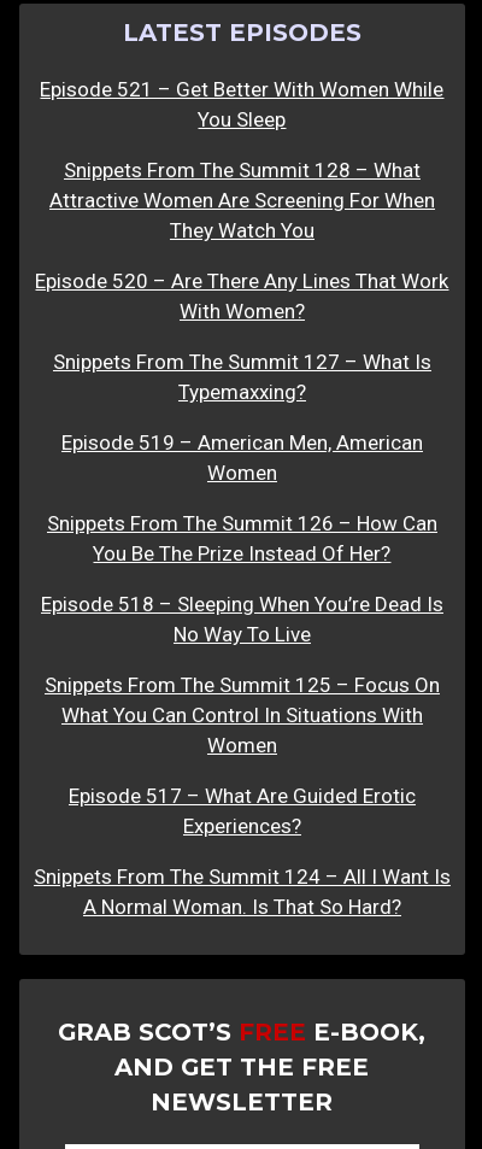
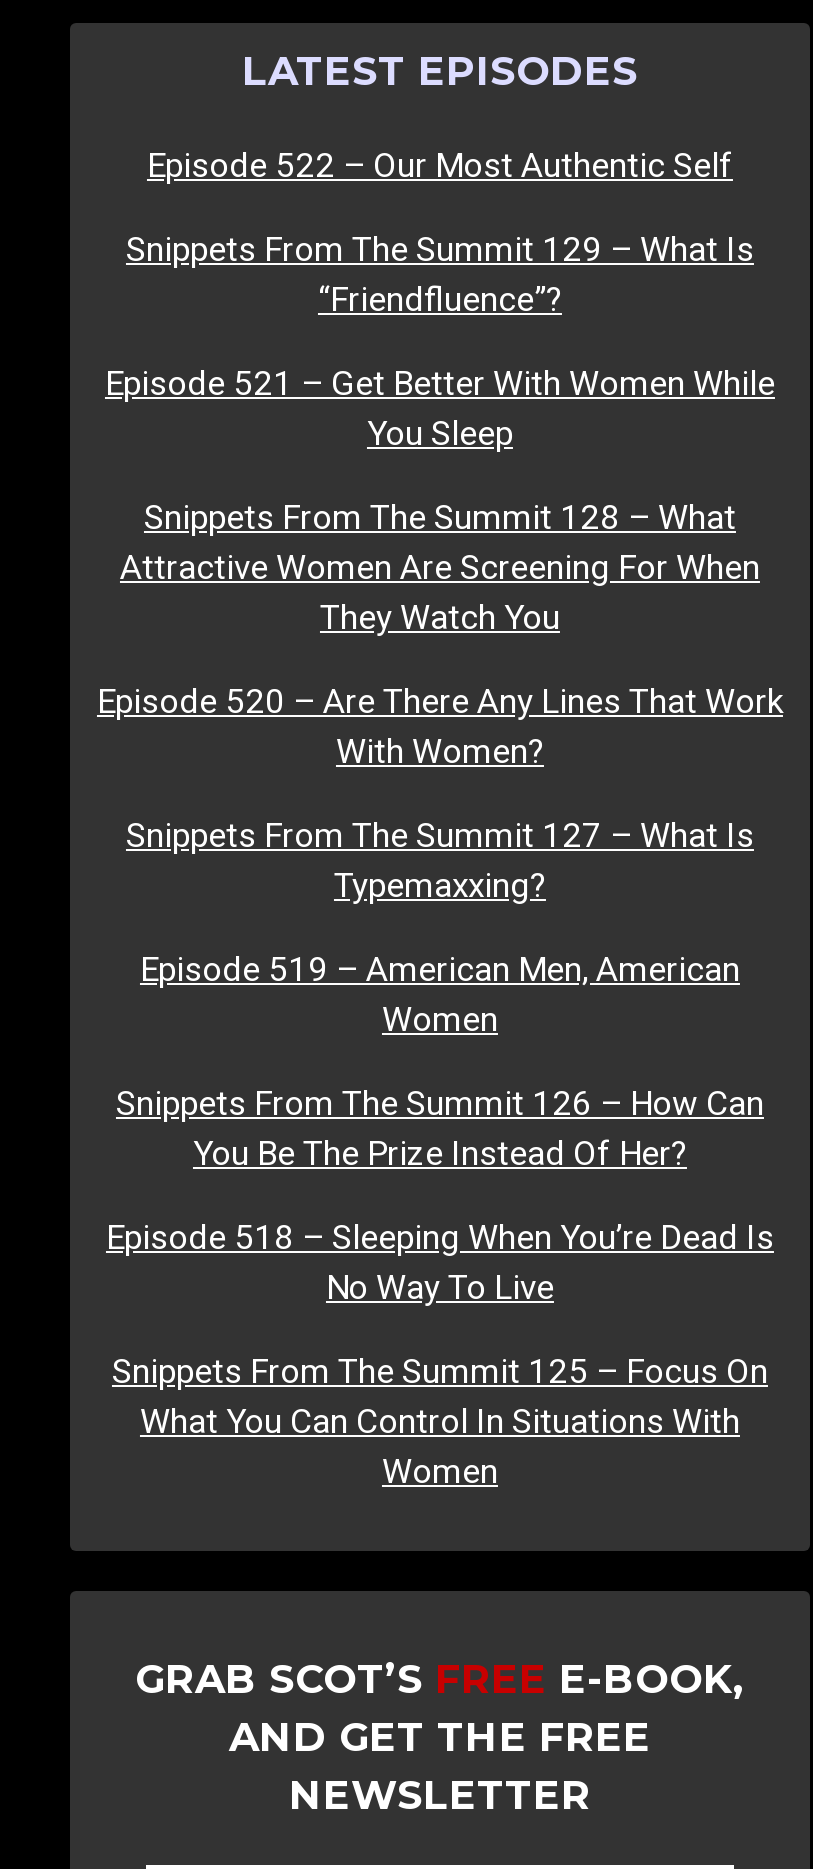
+ Episode 522 – Our Most Authentic Self
+ Snippets From The Summit 129 – What Is
+ “Friendfluence”?

moved down: Episode 521 – Get Better With Women While | You Sleep | Snippets From The Summit 128 – What | ... | What You Can Control In Situations With | Women

- Episode 517 – What Are Guided Erotic
- Experiences?
- Snippets From The Summit 124 – All I Want Is
- A Normal Woman. Is That So Hard?
